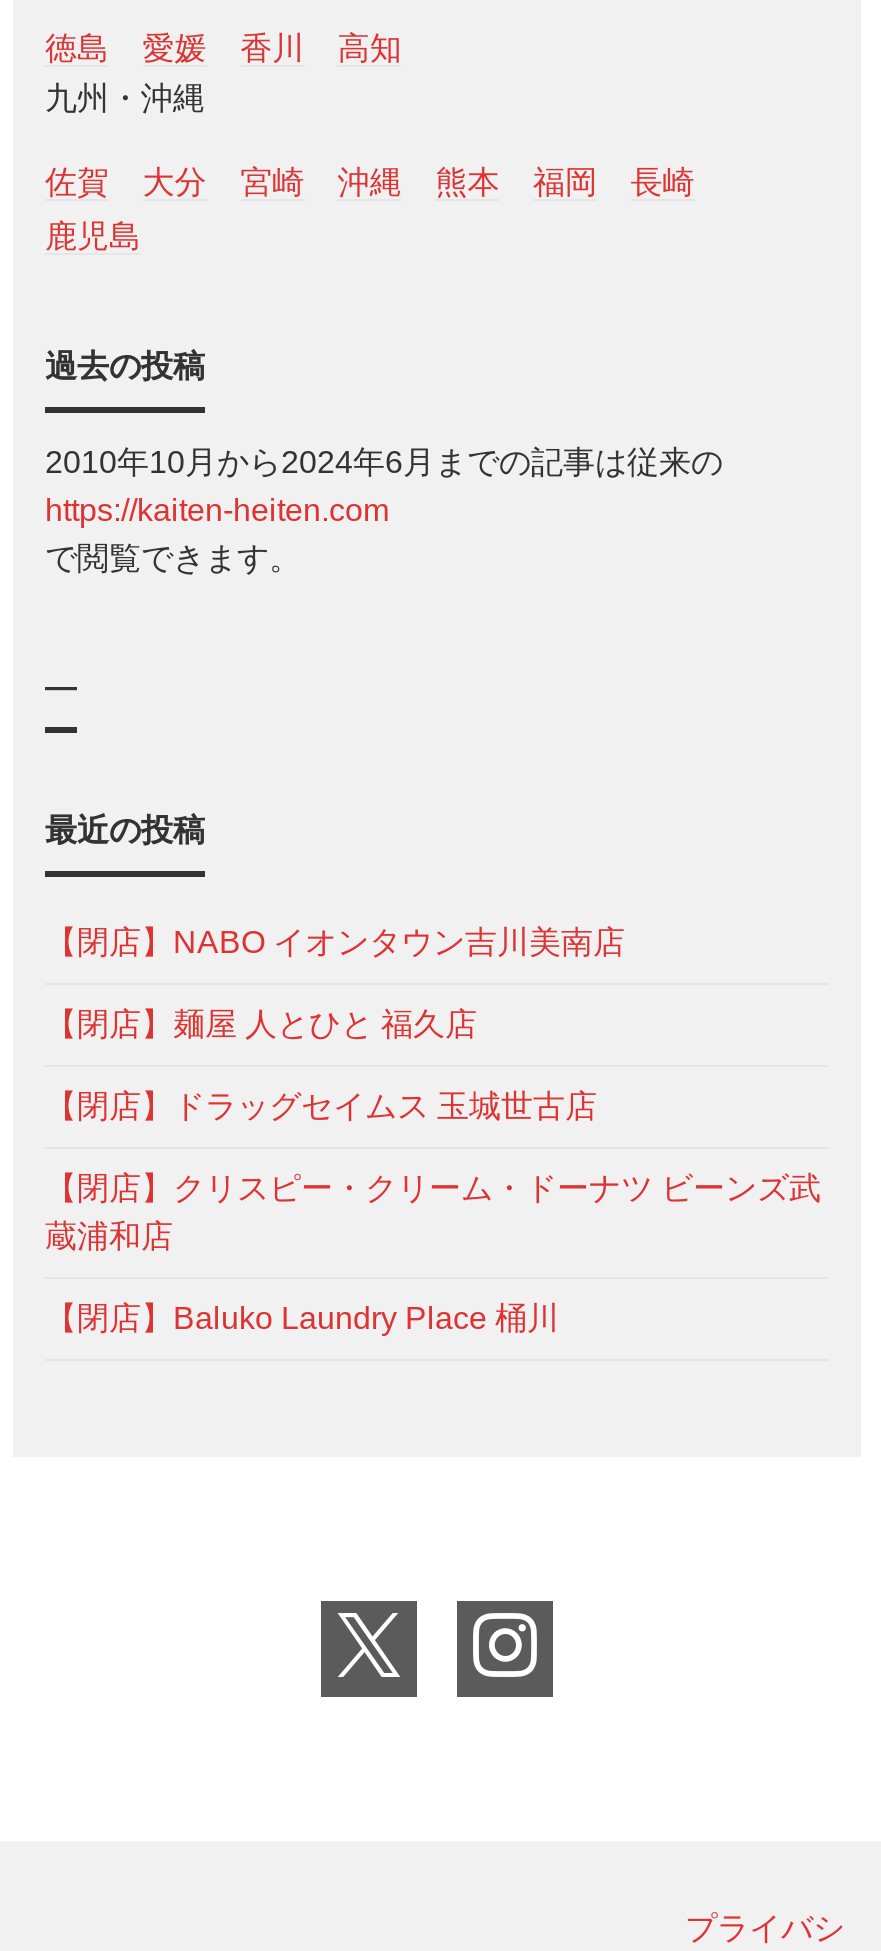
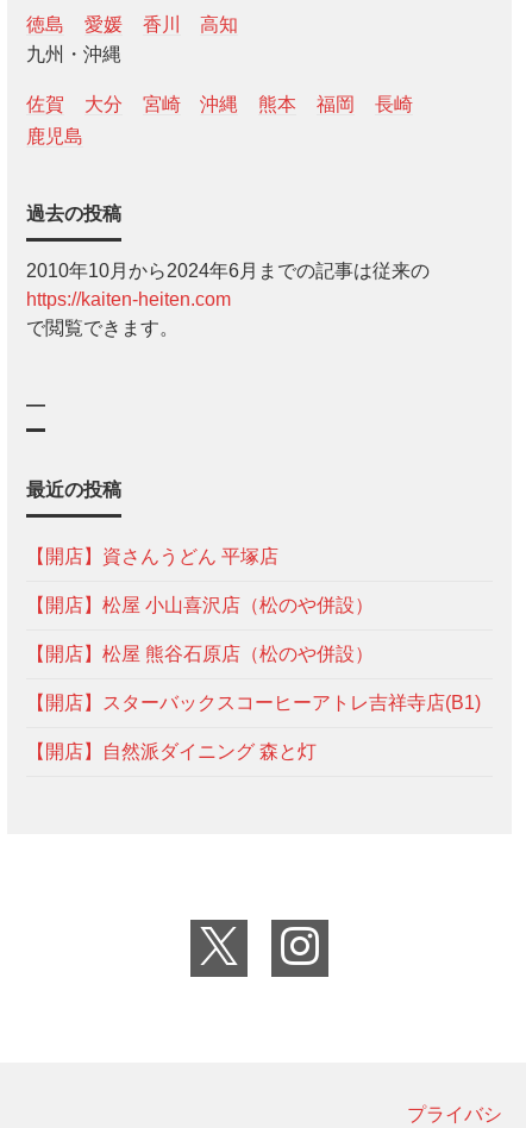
- 【閉店】NABO イオンタウン吉川美南店
+ 【開店】資さんうどん 平塚店

- 【閉店】麺屋 人とひと 福久店
+ 【開店】松屋 小山喜沢店（松のや併設）

- 【閉店】ドラッグセイムス 玉城世古店
+ 【開店】松屋 熊谷石原店（松のや併設）

- 【閉店】クリスピー・クリーム・ドーナツ ビーンズ武
- 蔵浦和店
+ 【開店】スターバックスコーヒーアトレ吉祥寺店(B1)

- 【閉店】Baluko Laundry Place 桶川
+ 【開店】自然派ダイニング 森と灯
